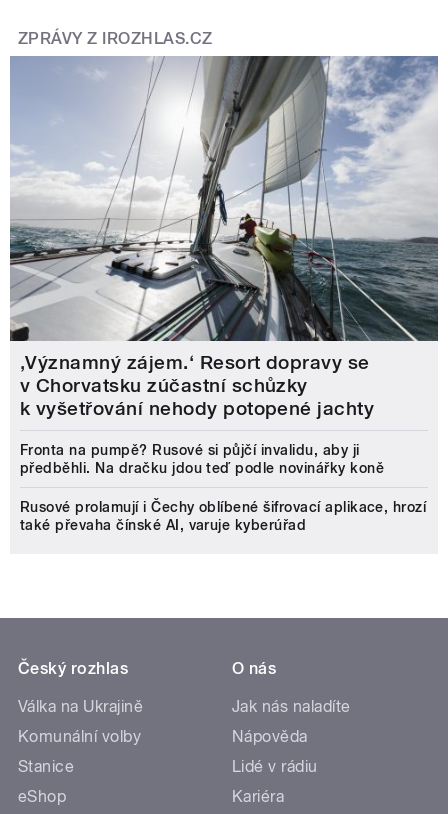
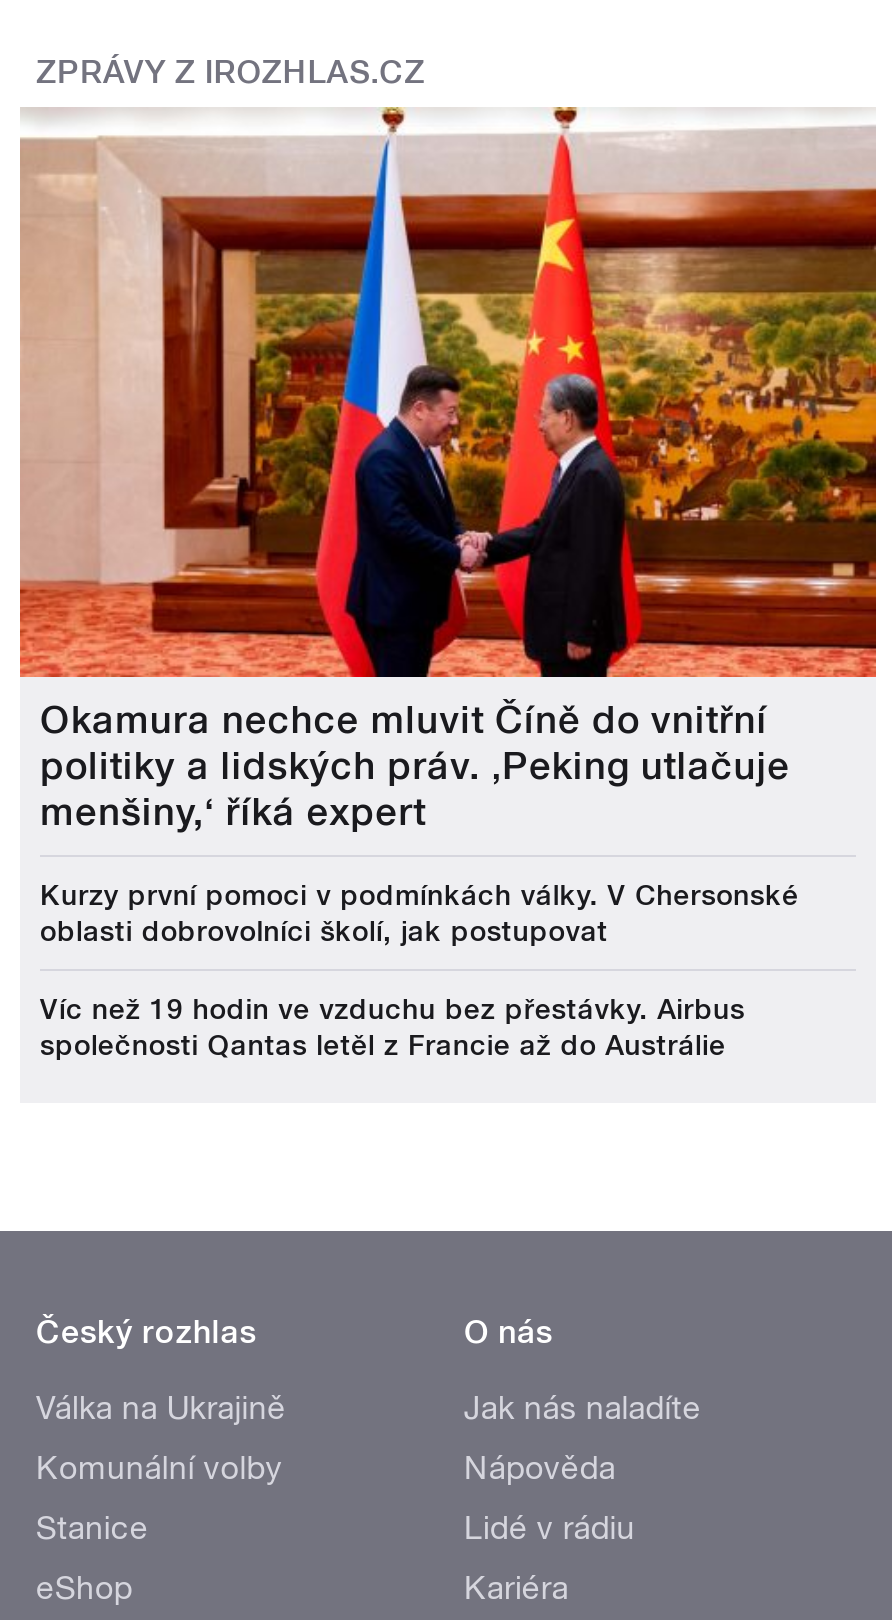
- [image]
- ‚Významný zájem.‘ Resort dopravy se
- v Chorvatsku zúčastní schůzky
- k vyšetřování nehody potopené jachty
+ [image]
+ Okamura nechce mluvit Číně do vnitřní
+ politiky a lidských práv. ‚Peking utlačuje
+ menšiny,‘ říká expert

- Fronta na pumpě? Rusové si půjčí invalidu, aby ji
- předběhli. Na dračku jdou teď podle novinářky koně
+ Kurzy první pomoci v podmínkách války. V Chersonské
+ oblasti dobrovolníci školí, jak postupovat

- Rusové prolamují i Čechy oblíbené šifrovací aplikace, hrozí
- také převaha čínské AI, varuje kyberúřad
+ Víc než 19 hodin ve vzduchu bez přestávky. Airbus
+ společnosti Qantas letěl z Francie až do Austrálie
